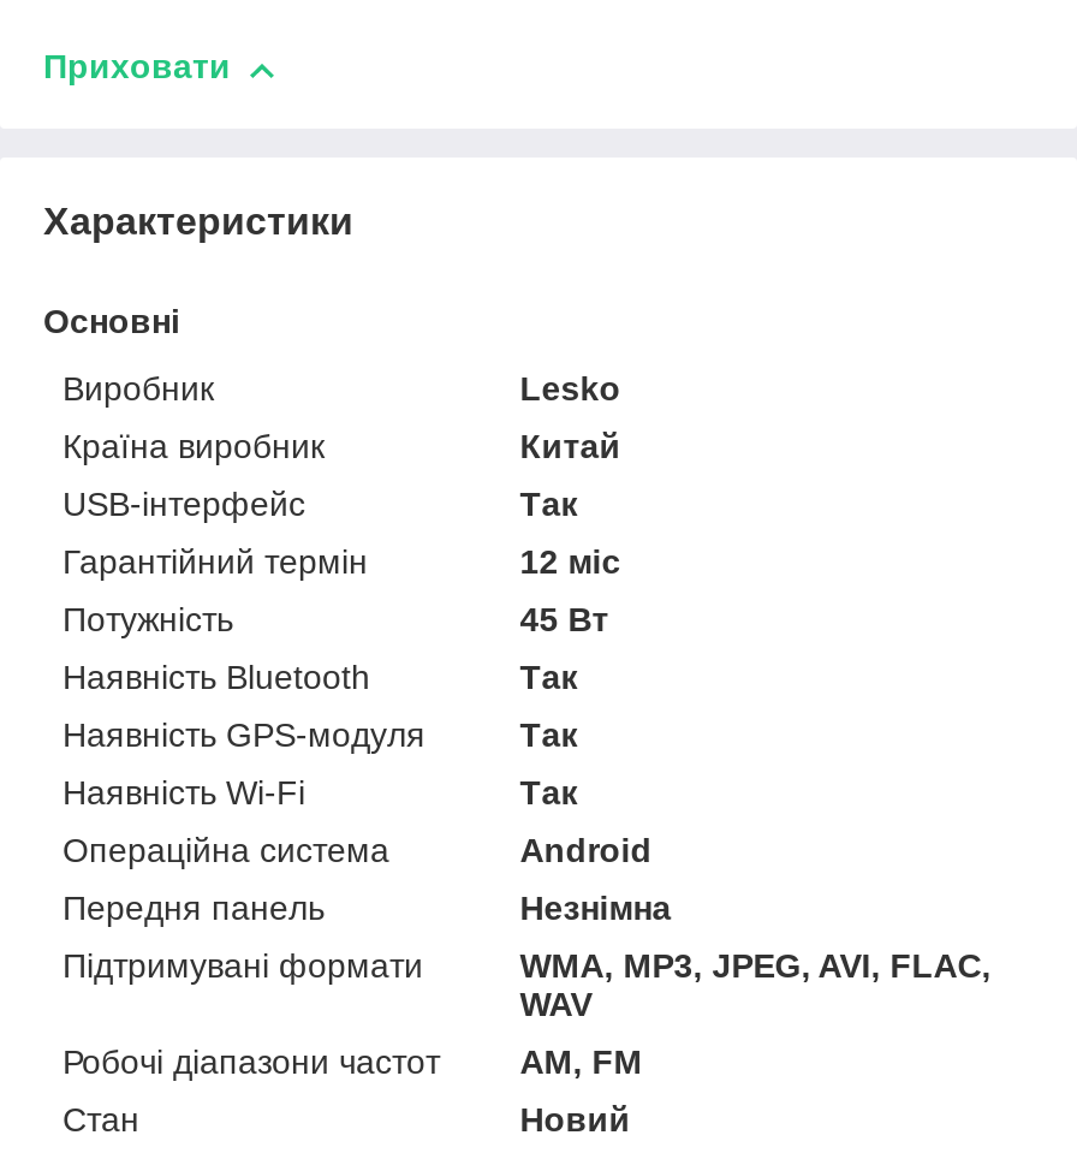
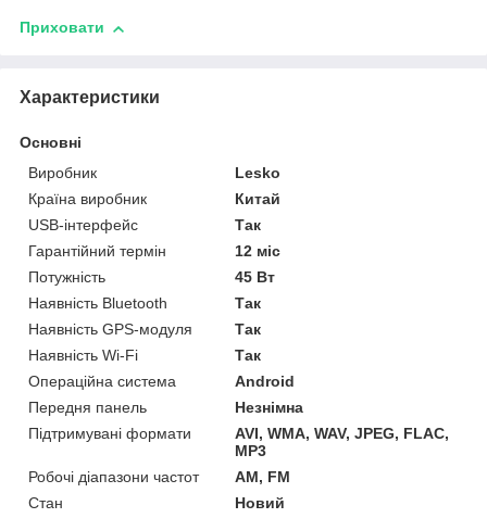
- WMA, MP3, JPEG, AVI, FLAC,
- WAV
+ AVI, WMA, WAV, JPEG, FLAC,
+ MP3
